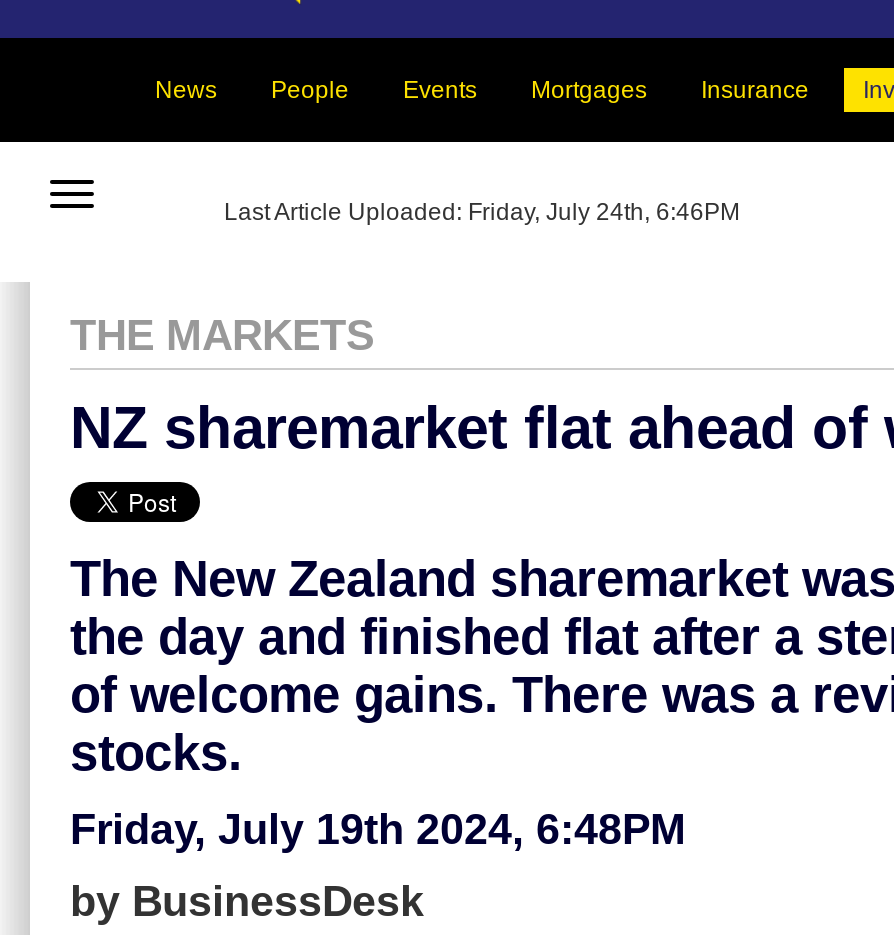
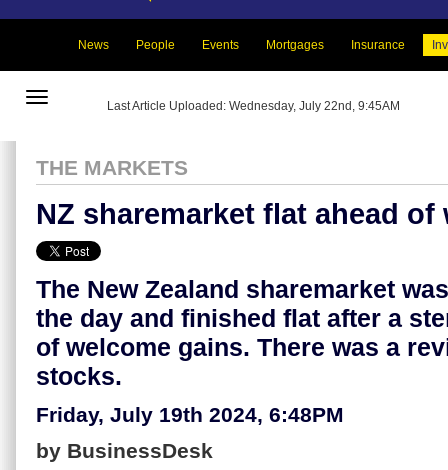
- Last Article Uploaded: Friday, July 24th, 6:46PM
+ Last Article Uploaded: Wednesday, July 22nd, 9:45AM
